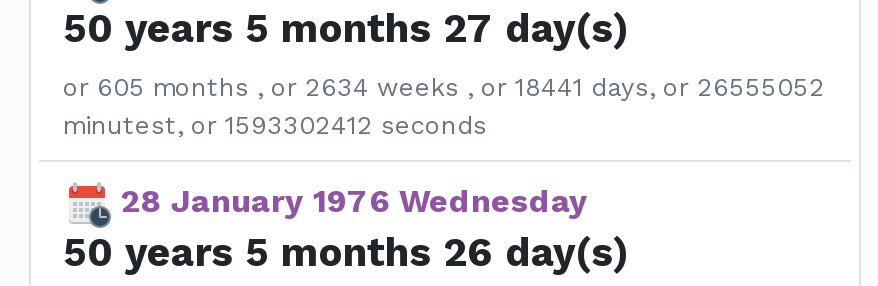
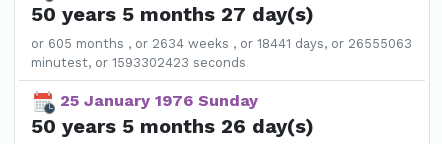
- or 605 months , or 2634 weeks , or 18441 days, or 26555052
+ or 605 months , or 2634 weeks , or 18441 days, or 26555063

- minutest, or 1593302412 seconds
+ minutest, or 1593302423 seconds

- 28 January 1976 Wednesday
+ 25 January 1976 Sunday
